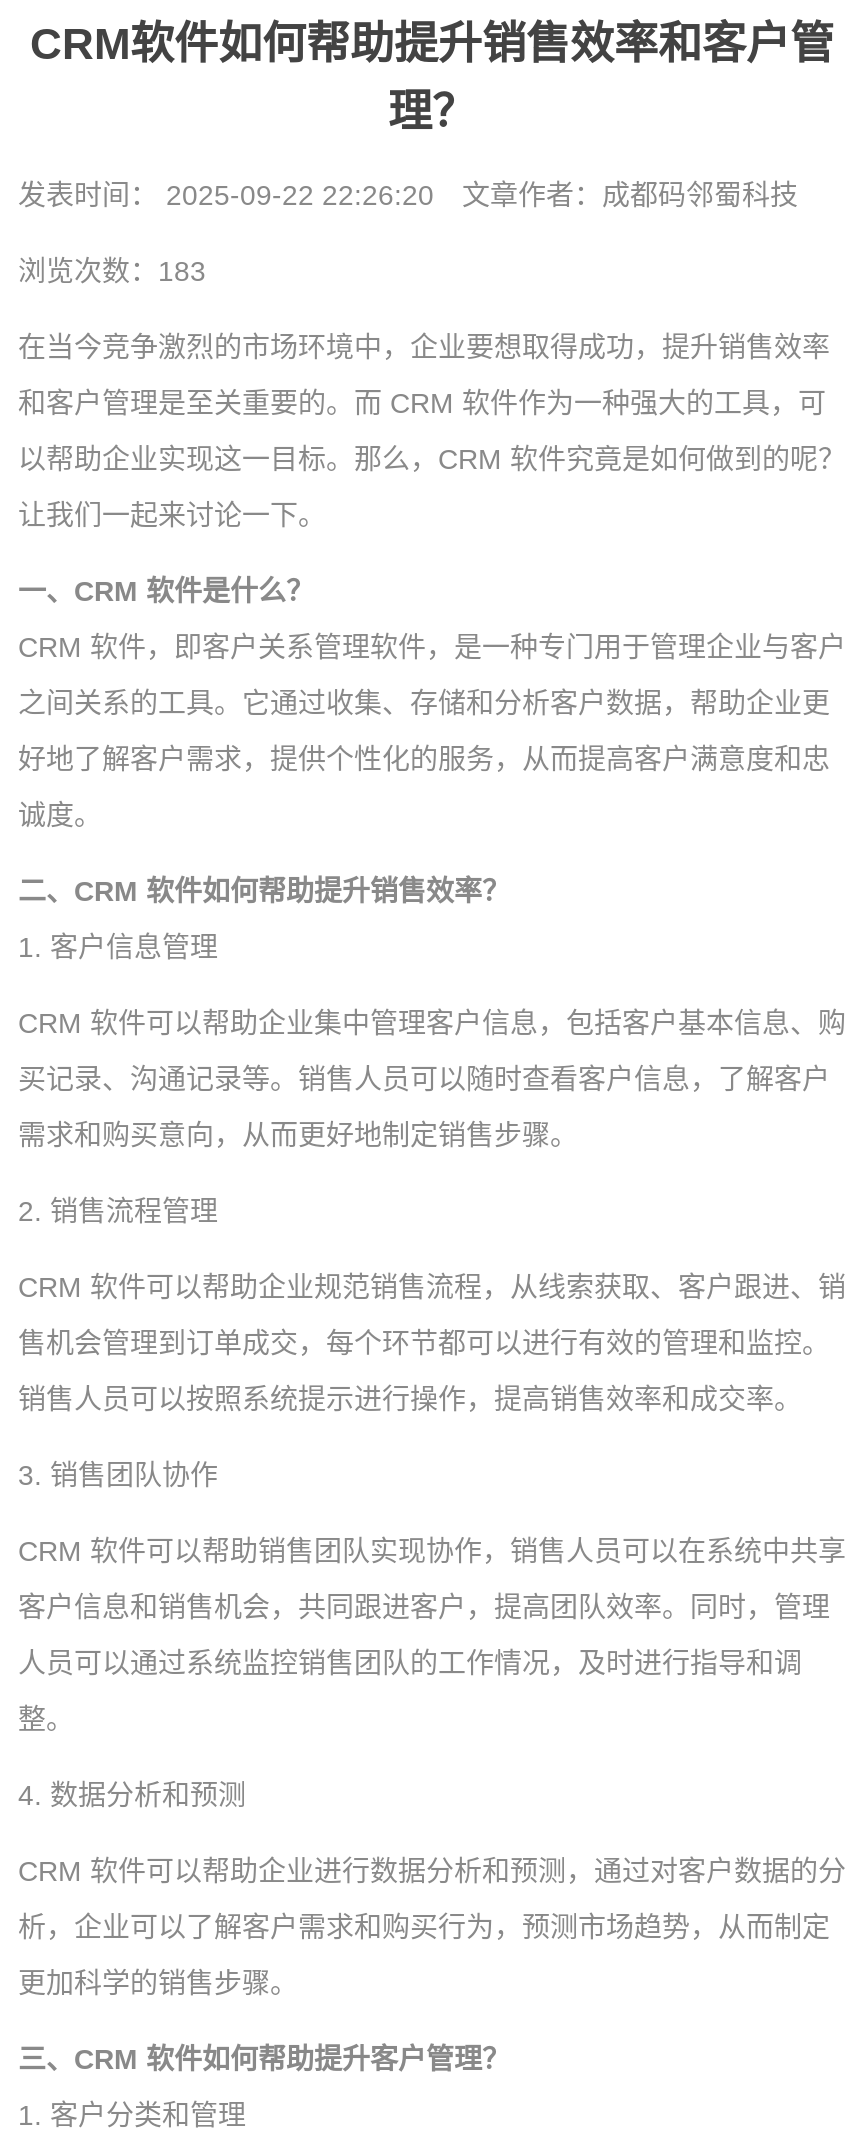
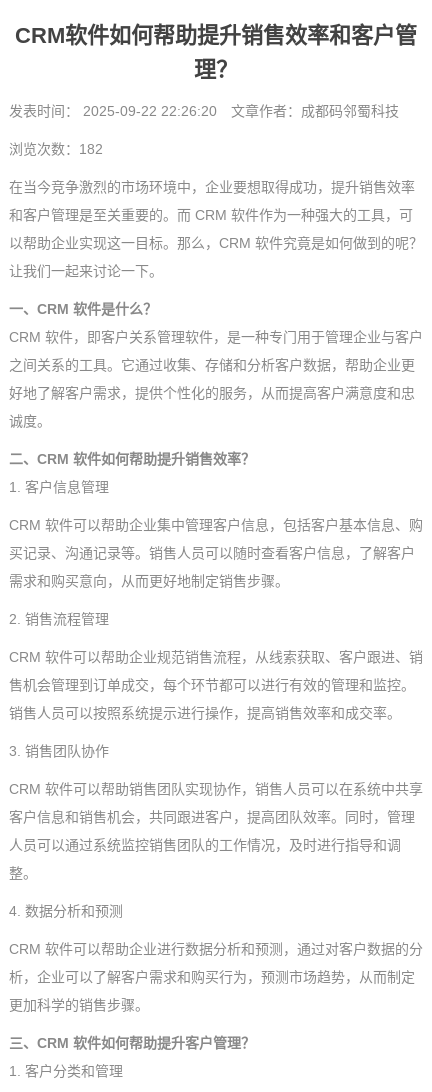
- 浏览次数：183
+ 浏览次数：182
